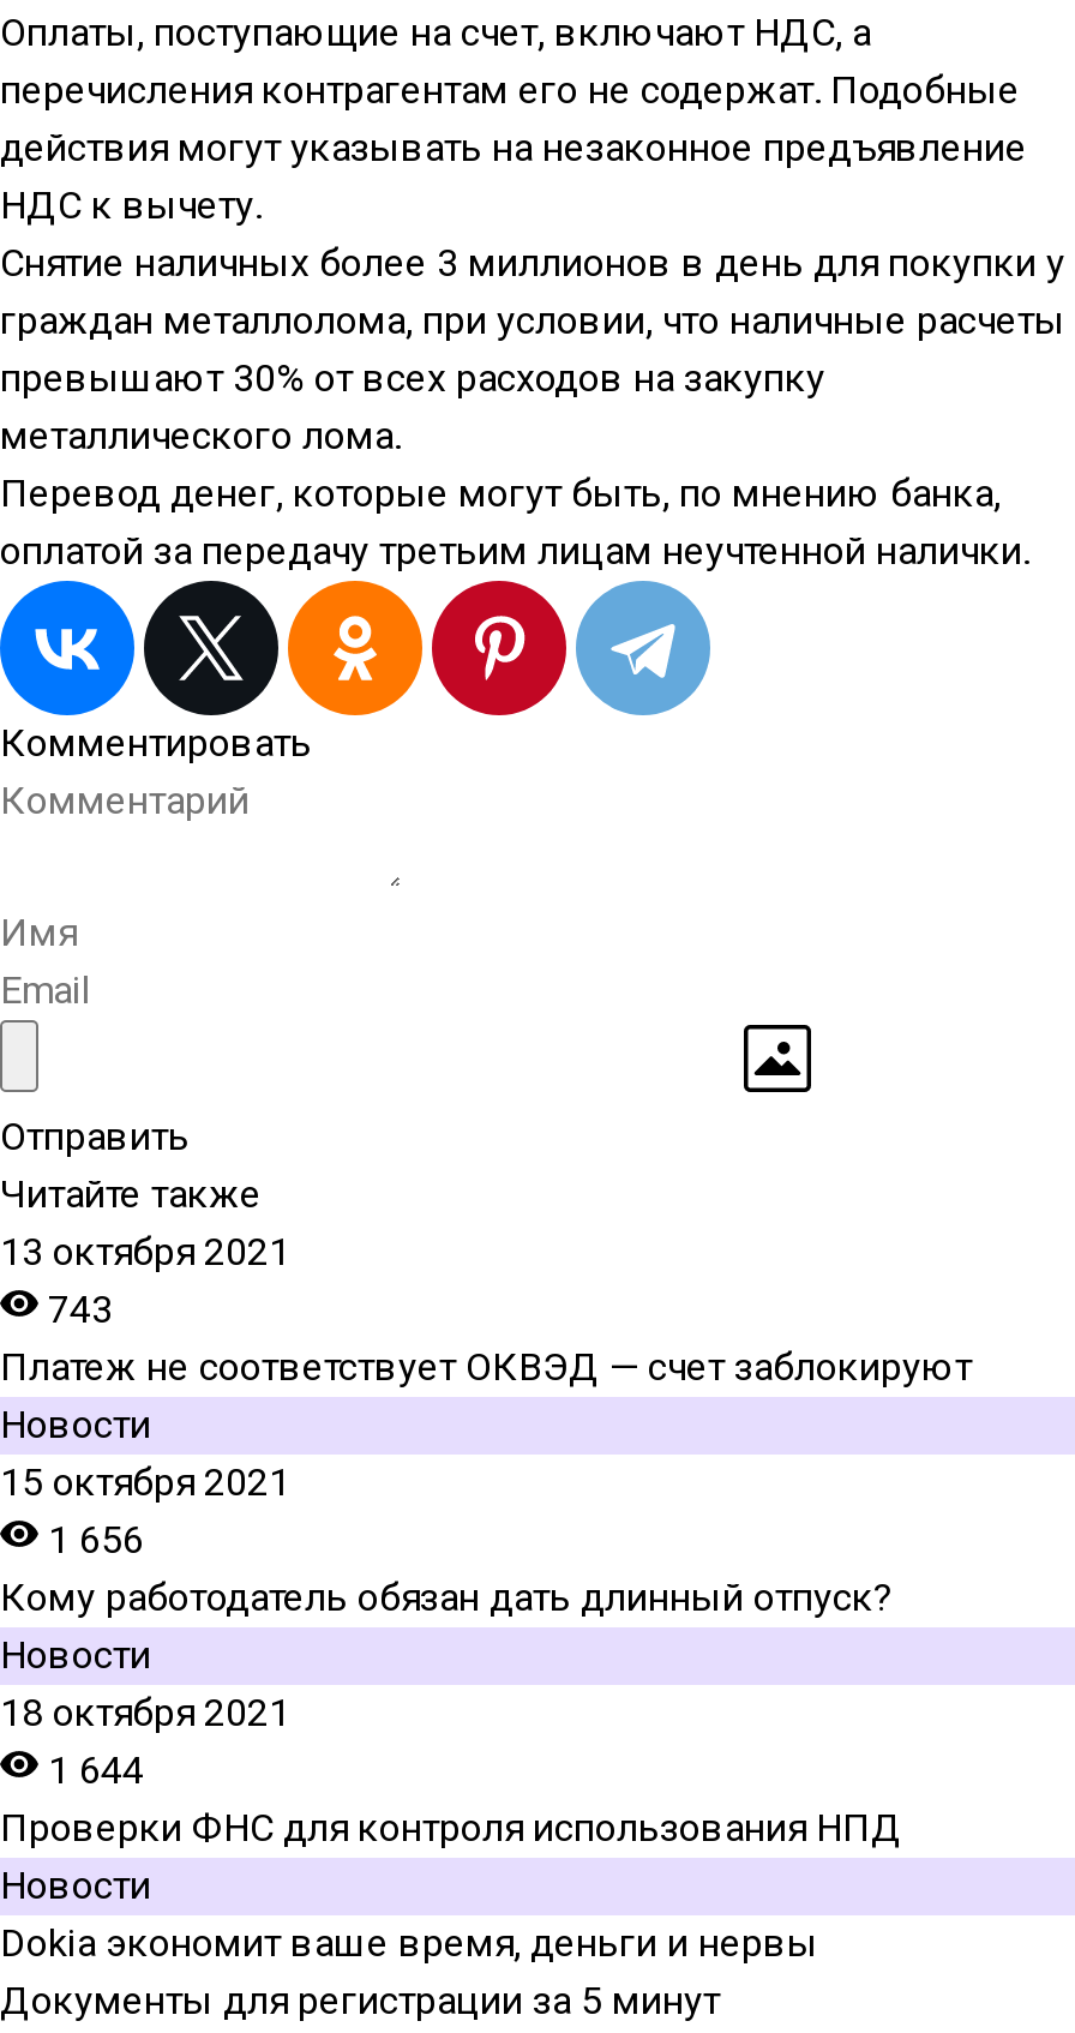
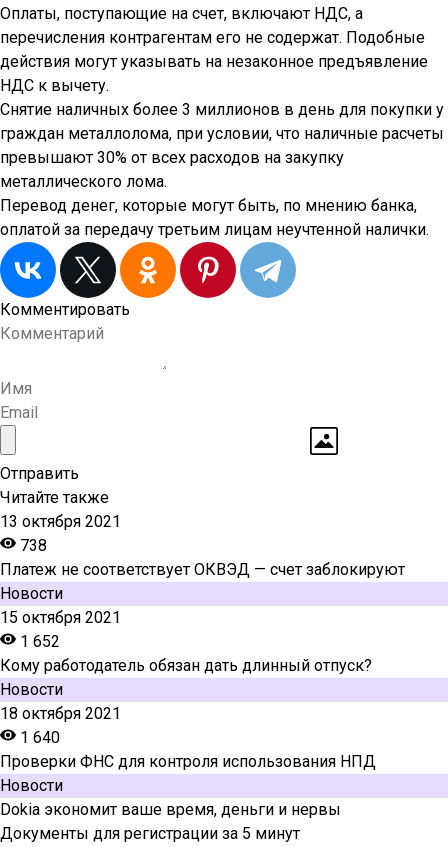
- 743
+ 738

- 1 656
+ 1 652

- 1 644
+ 1 640
